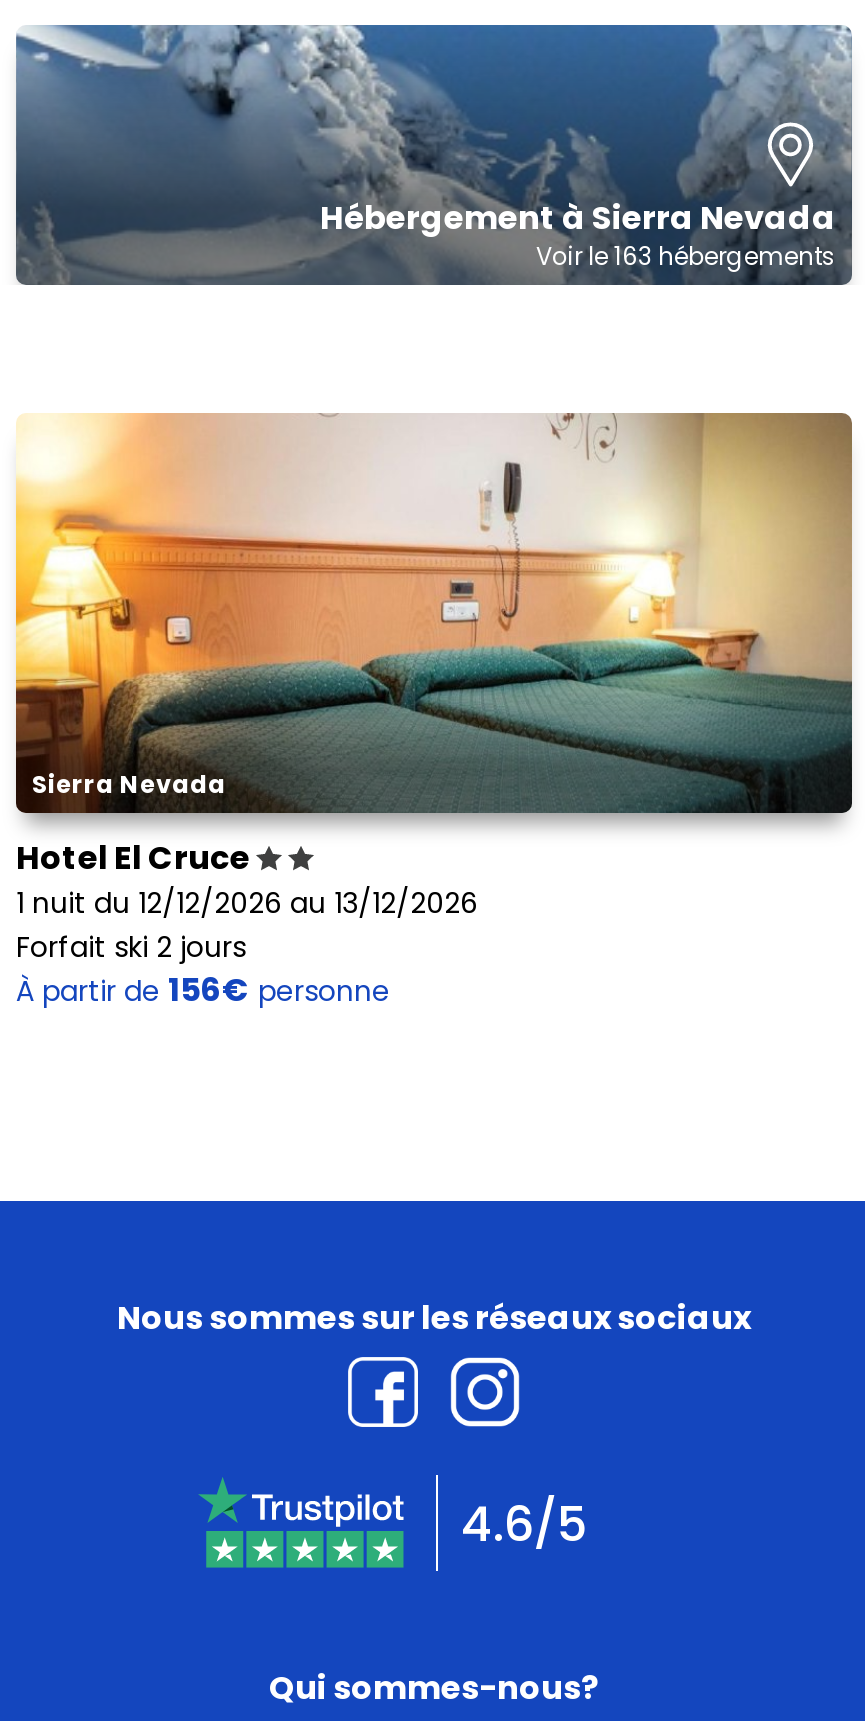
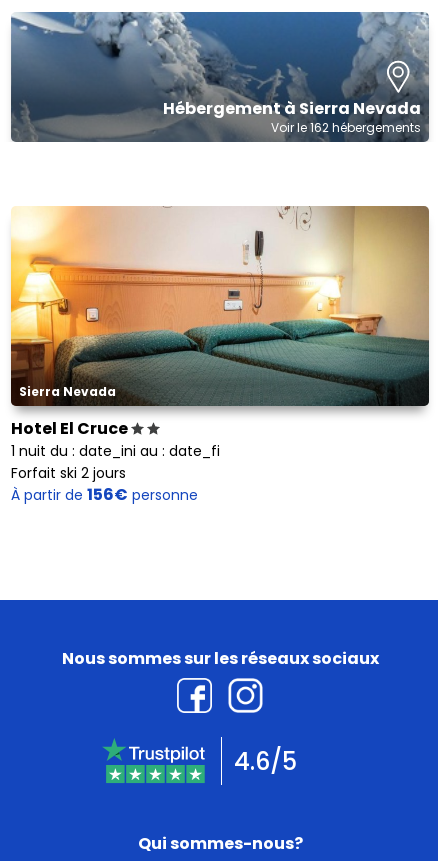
- Voir le 163 hébergements
+ Voir le 162 hébergements

- 1 nuit du 12/12/2026 au 13/12/2026
+ 1 nuit du : date_ini au : date_fi
